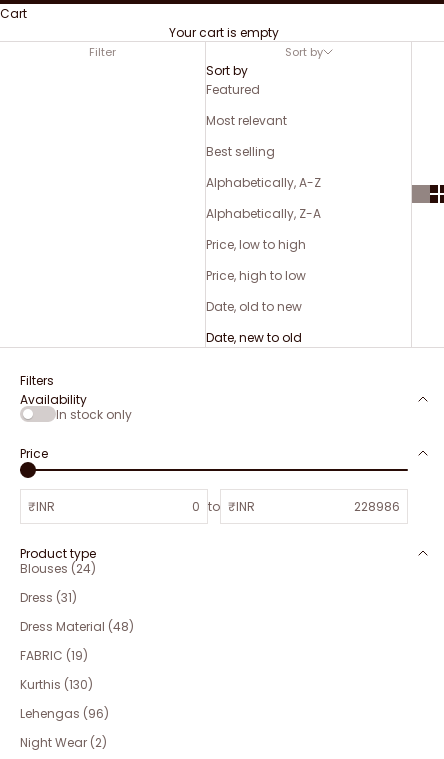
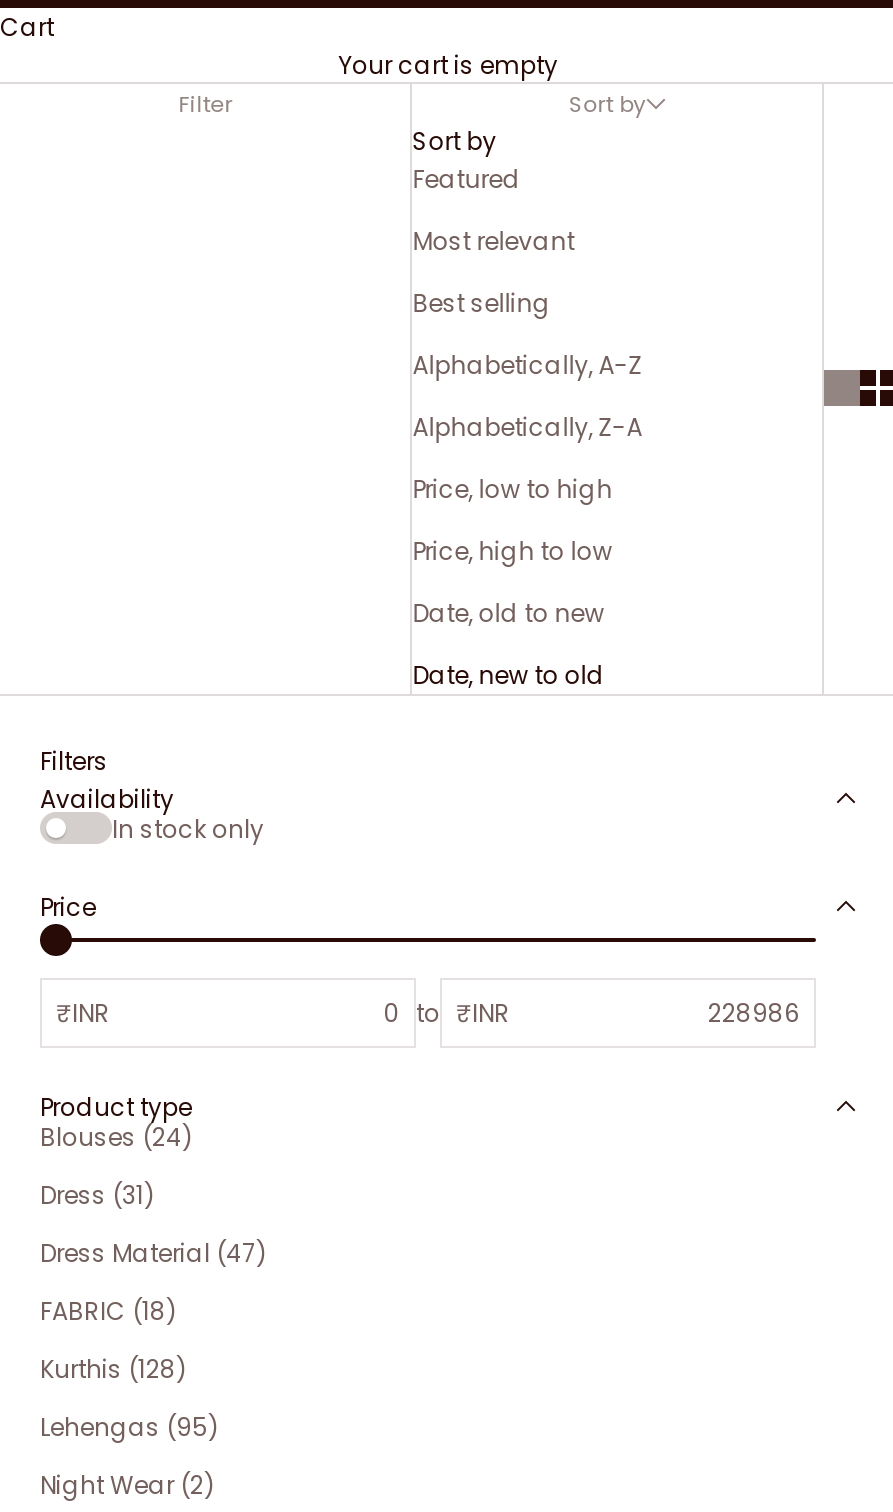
- Dress Material (48)
+ Dress Material (47)

- FABRIC (19)
+ FABRIC (18)

- Kurthis (130)
+ Kurthis (128)

- Lehengas (96)
+ Lehengas (95)
